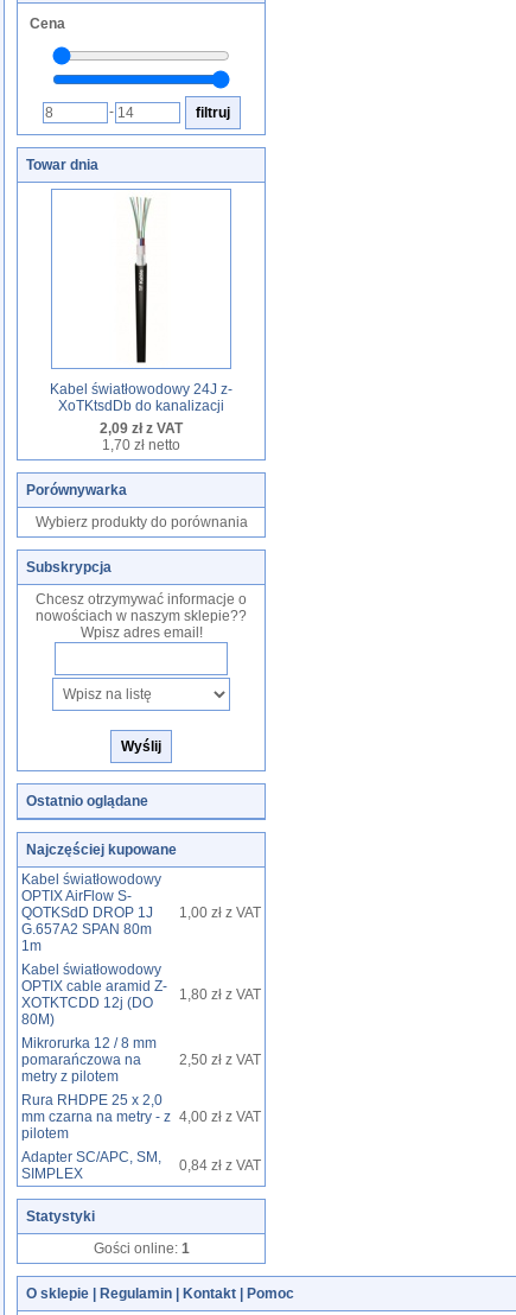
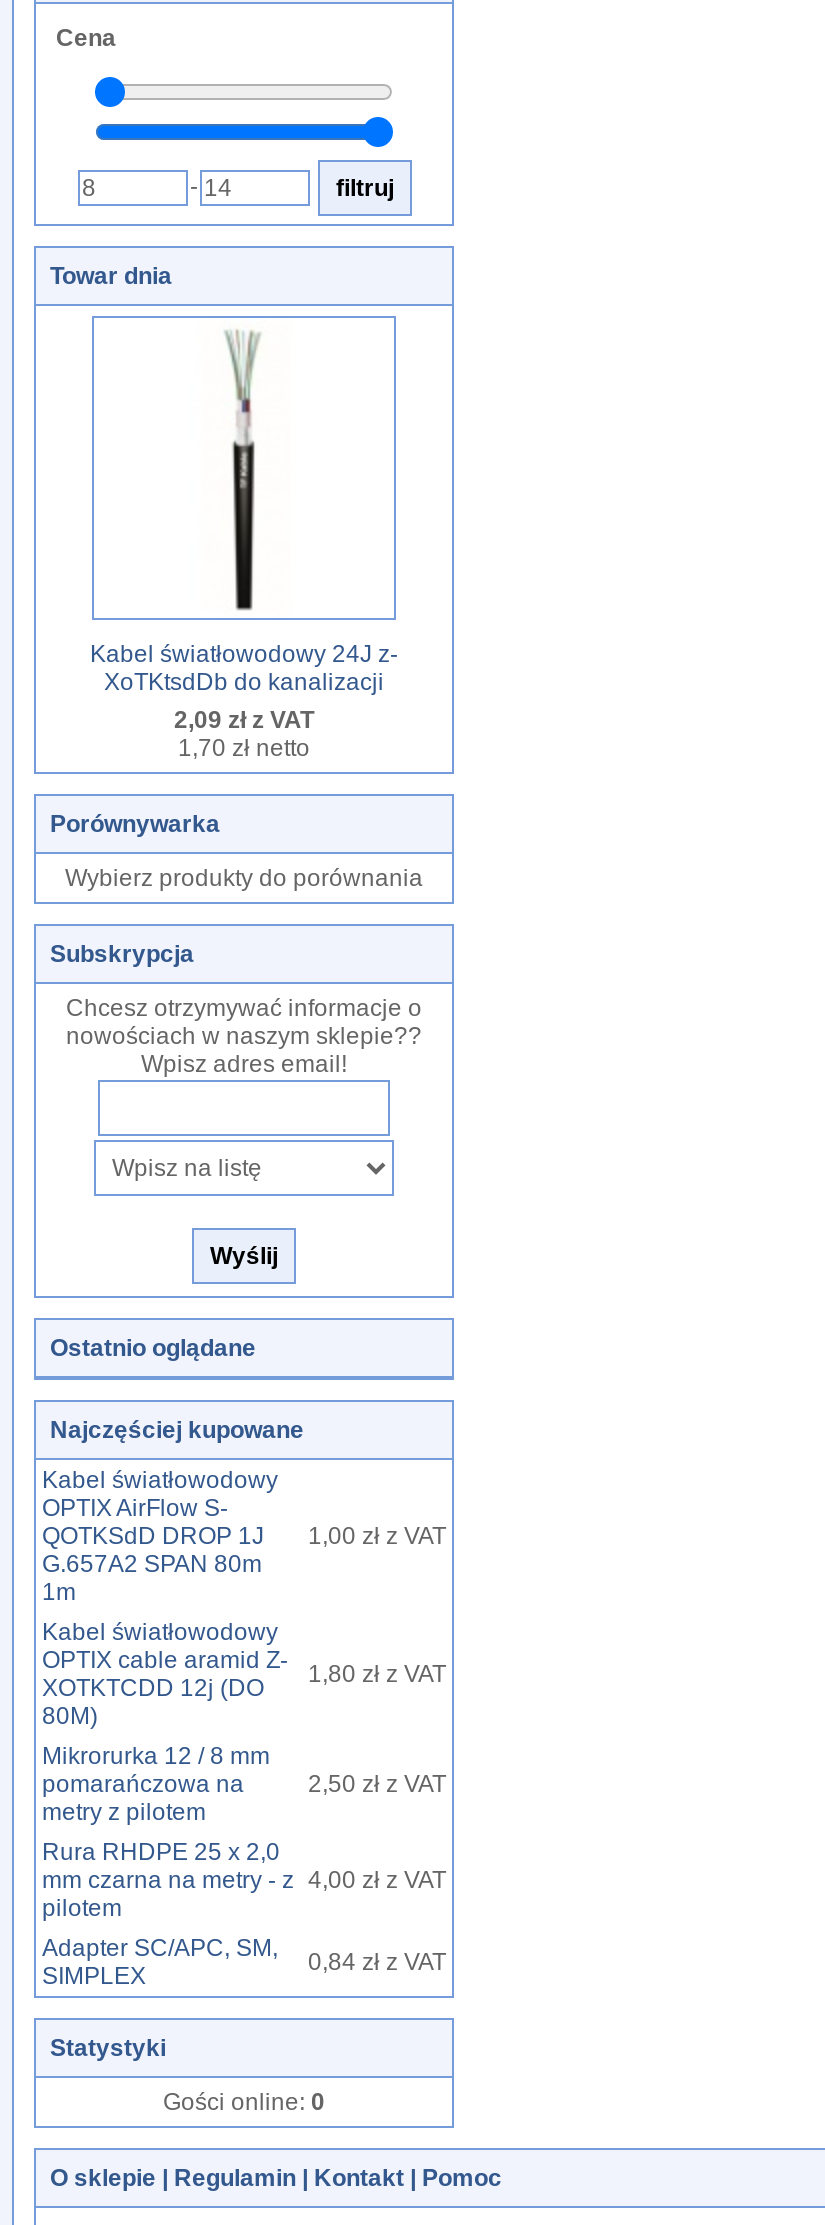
- Gości online: 1
+ Gości online: 0
